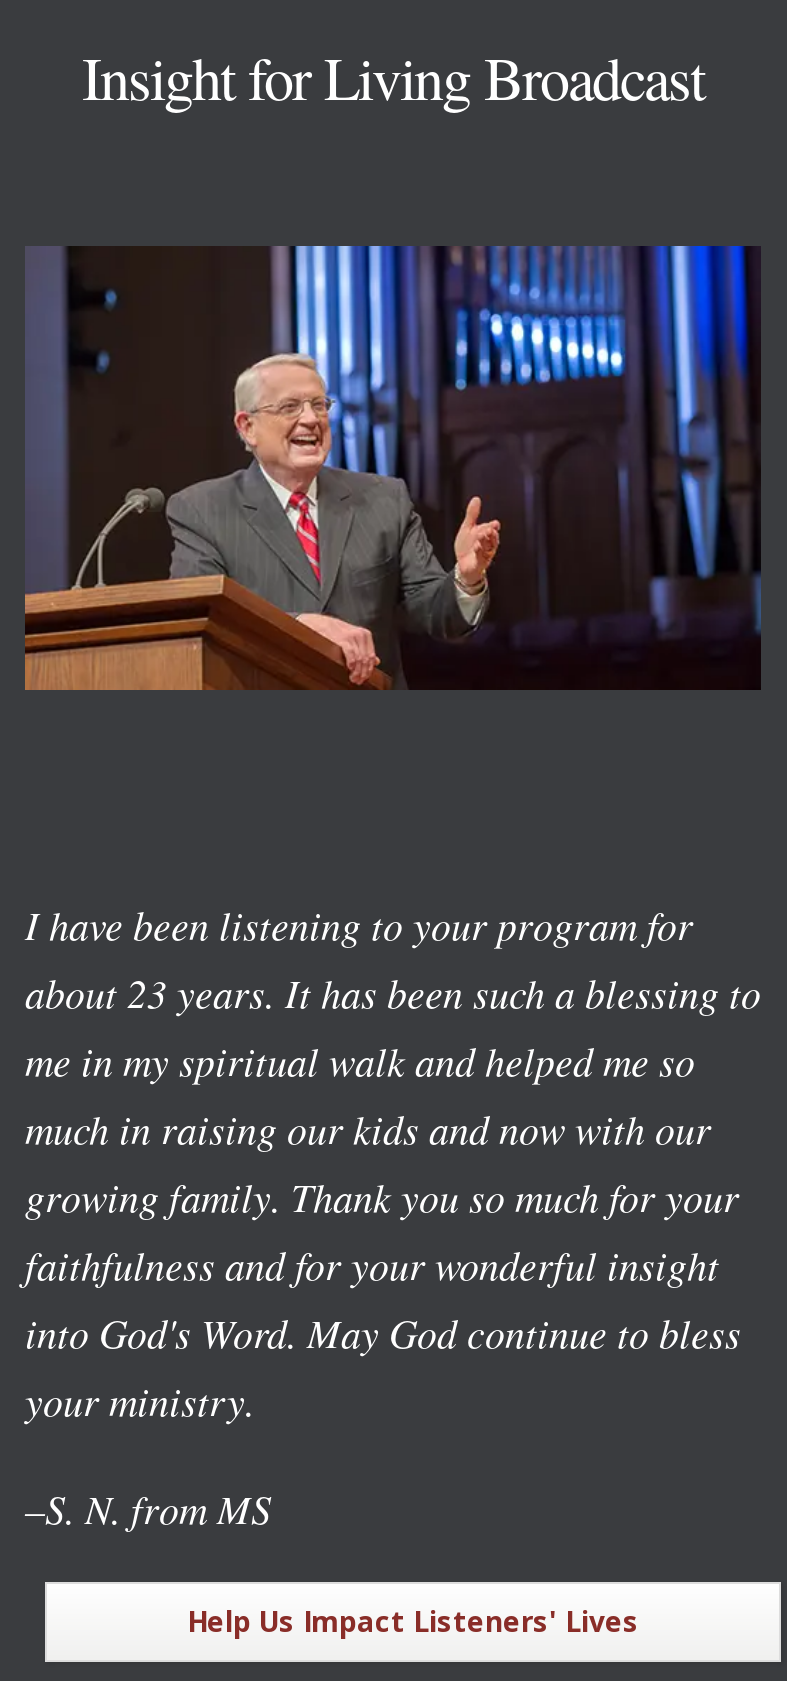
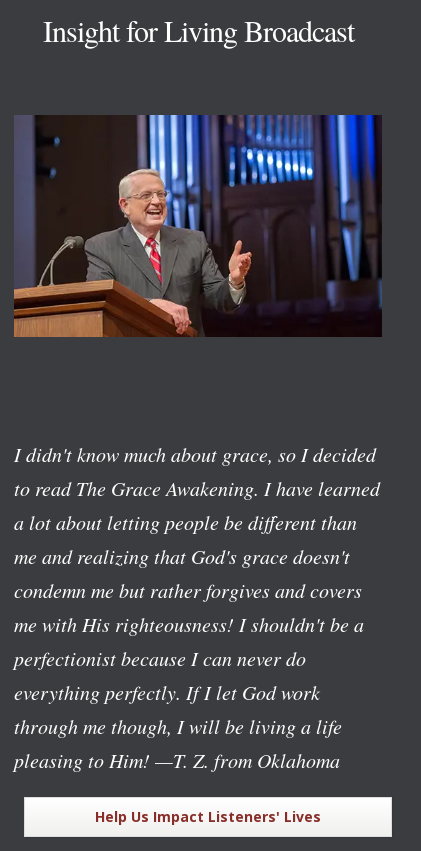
- I have been listening to your program for
- about 23 years. It has been such a blessing to
- me in my spiritual walk and helped me so
- much in raising our kids and now with our
- growing family. Thank you so much for your
- faithfulness and for your wonderful insight
- into God's Word. May God continue to bless
- your ministry.
- –S. N. from MS
+ I didn't know much about grace, so I decided
+ to read The Grace Awakening. I have learned
+ a lot about letting people be different than
+ me and realizing that God's grace doesn't
+ condemn me but rather forgives and covers
+ me with His righteousness! I shouldn't be a
+ perfectionist because I can never do
+ everything perfectly. If I let God work
+ through me though, I will be living a life
+ pleasing to Him! —T. Z. from Oklahoma
